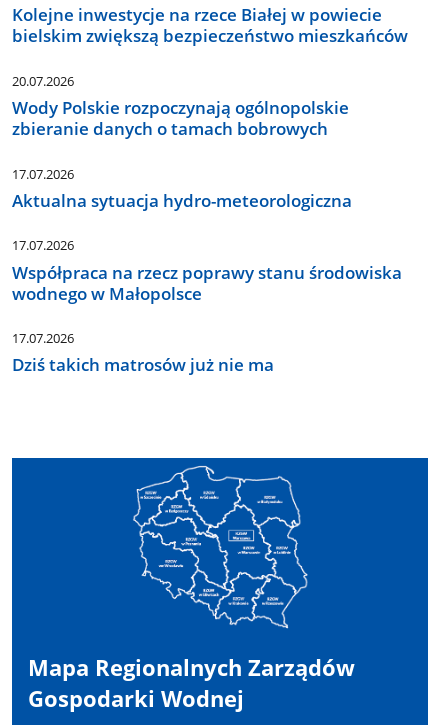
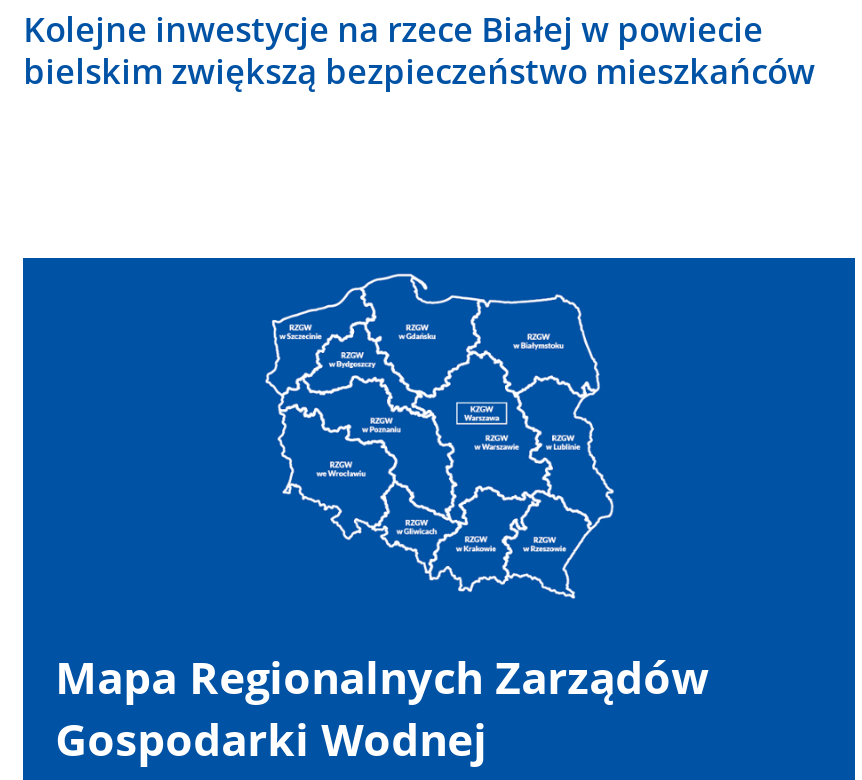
- 20.07.2026
- Wody Polskie rozpoczynają ogólnopolskie
- zbieranie danych o tamach bobrowych
- 17.07.2026
- Aktualna sytuacja hydro-meteorologiczna
- 17.07.2026
- Współpraca na rzecz poprawy stanu środowiska
- wodnego w Małopolsce
- 17.07.2026
- Dziś takich matrosów już nie ma
